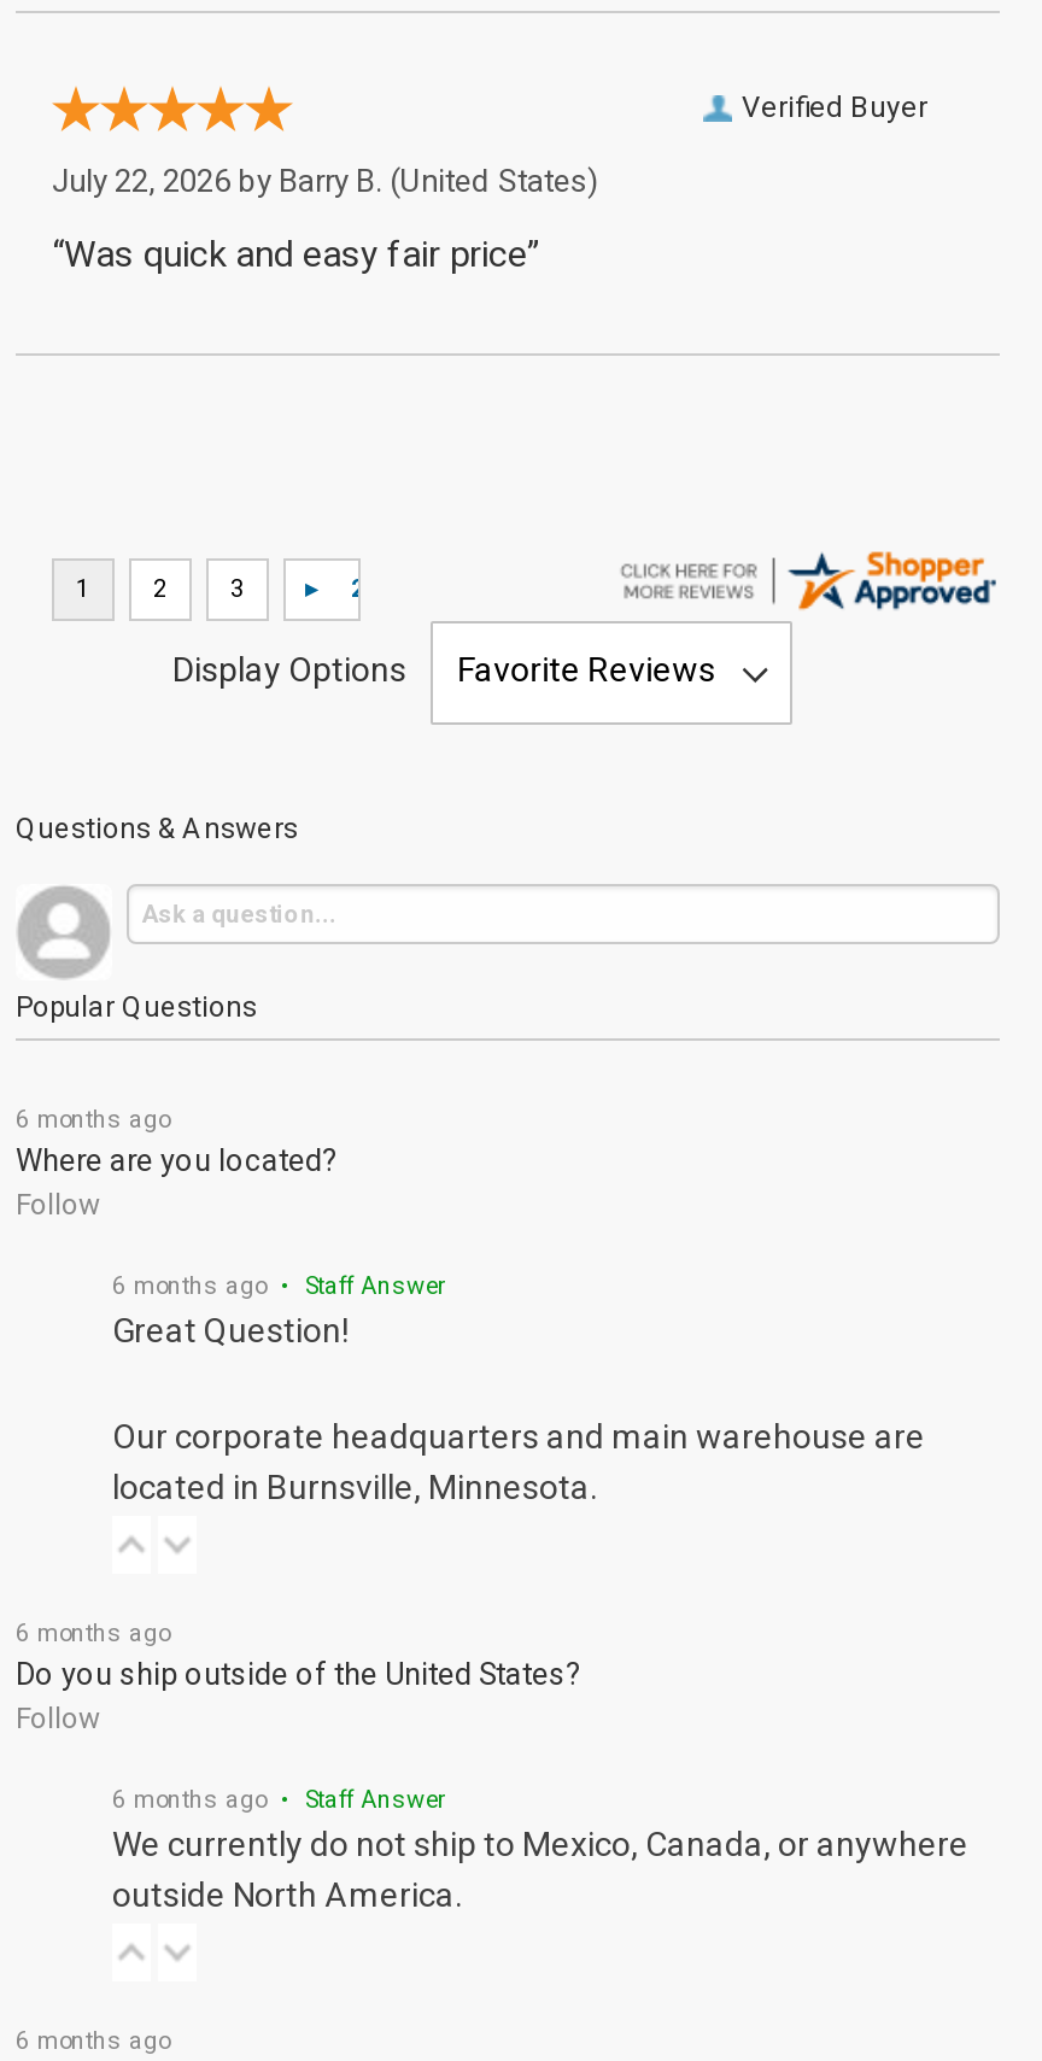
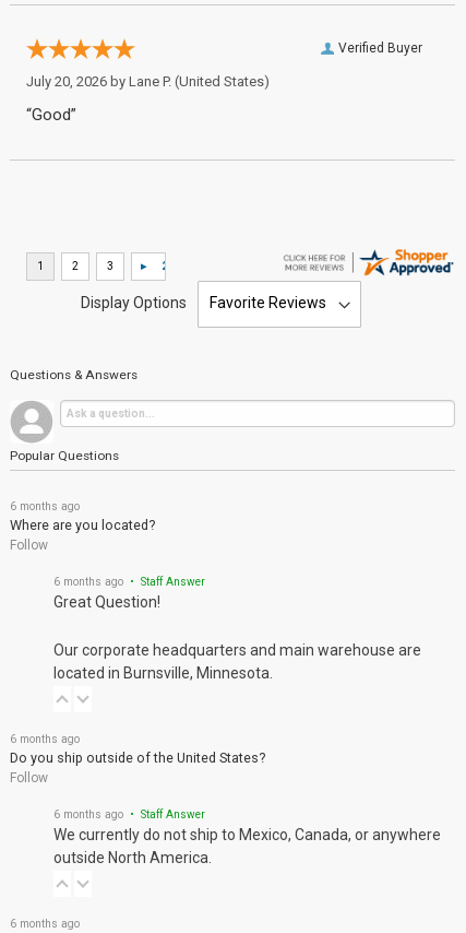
- July 22, 2026 by Barry B. (United States)
+ July 20, 2026 by Lane P. (United States)

- “Was quick and easy fair price”
+ “Good”
